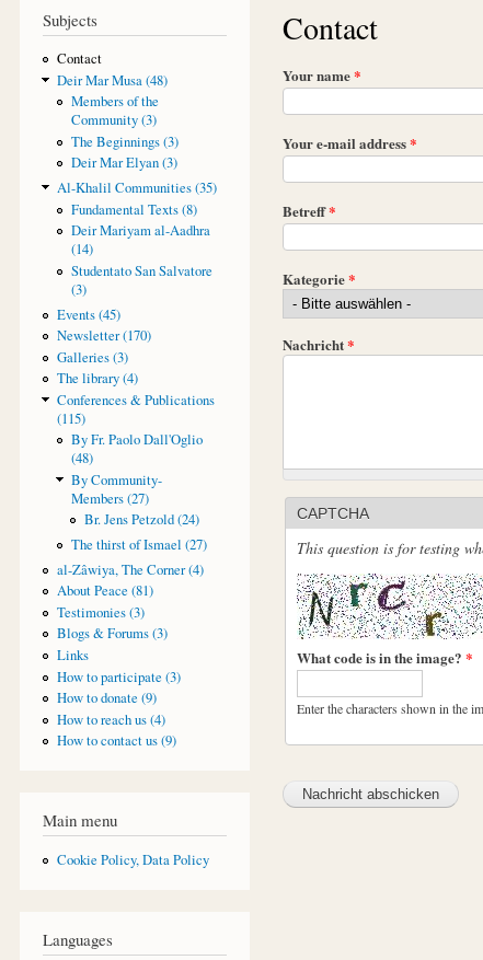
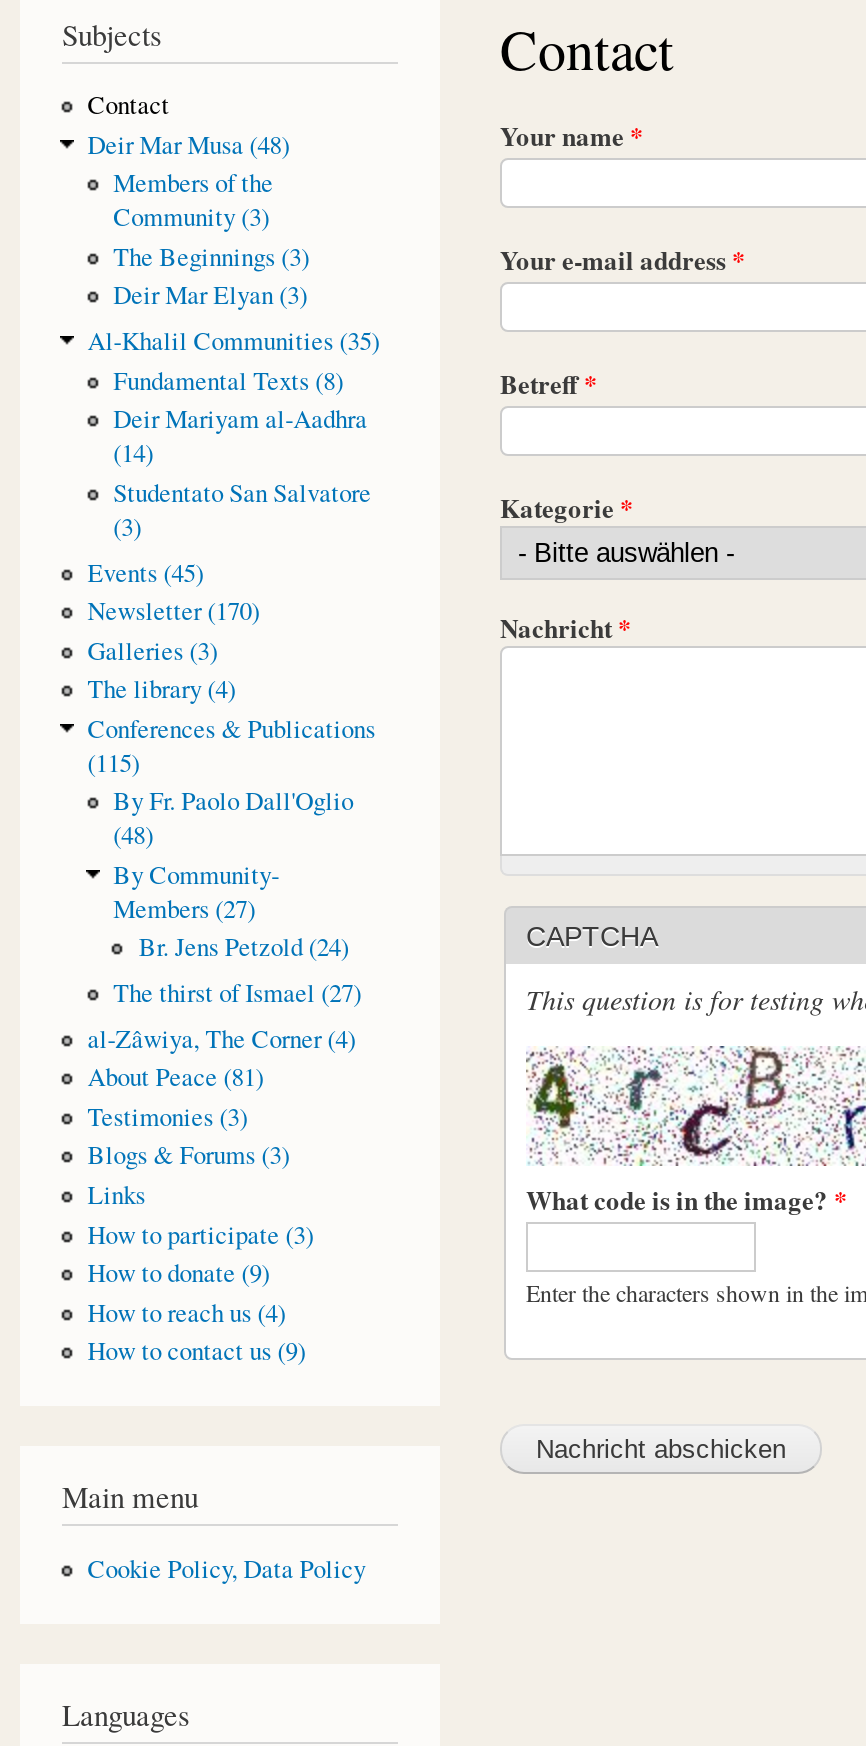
- [image]
+ [image]
